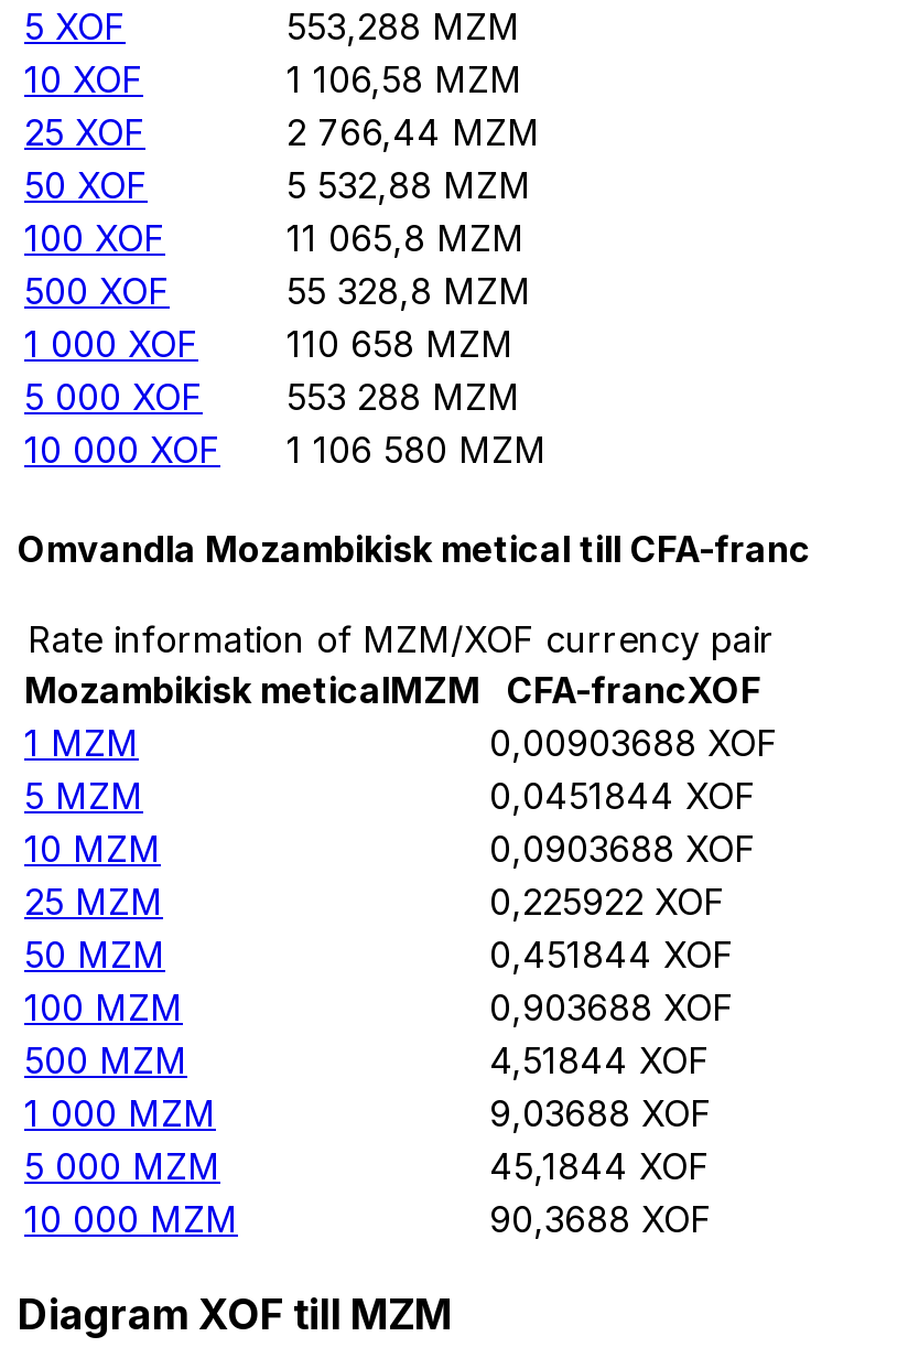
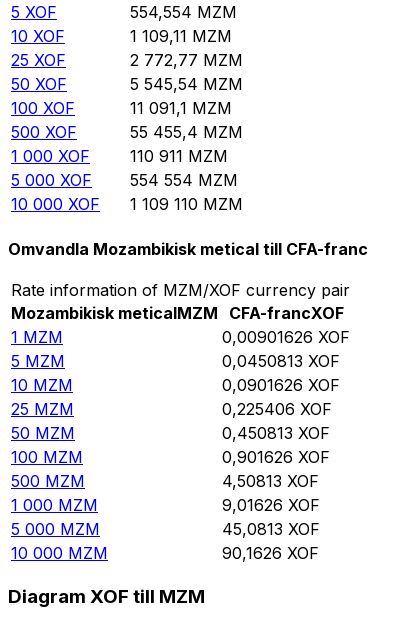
- 553,288 MZM
+ 554,554 MZM

- 1 106,58 MZM
+ 1 109,11 MZM

- 2 766,44 MZM
+ 2 772,77 MZM

- 5 532,88 MZM
+ 5 545,54 MZM

- 11 065,8 MZM
+ 11 091,1 MZM

- 55 328,8 MZM
+ 55 455,4 MZM

- 1 000 XOF 110 658 MZM
+ 1 000 XOF 110 911 MZM

- 5 000 XOF 553 288 MZM
+ 5 000 XOF 554 554 MZM

- 10 000 XOF 1 106 580 MZM
+ 10 000 XOF 1 109 110 MZM

- 0,00903688 XOF
+ 0,00901626 XOF

- 0,0451844 XOF
+ 0,0450813 XOF

- 0,0903688 XOF
+ 0,0901626 XOF

- 0,225922 XOF
+ 0,225406 XOF

- 0,451844 XOF
+ 0,450813 XOF

- 0,903688 XOF
+ 0,901626 XOF

- 4,51844 XOF
+ 4,50813 XOF

- 9,03688 XOF
+ 9,01626 XOF

- 45,1844 XOF
+ 45,0813 XOF

- 90,3688 XOF
+ 90,1626 XOF
